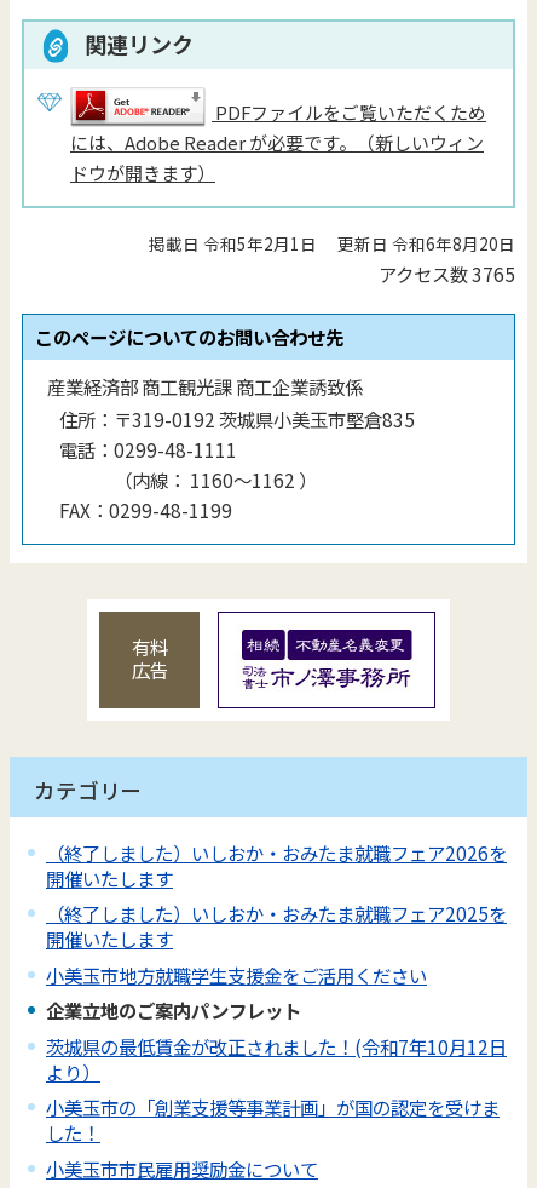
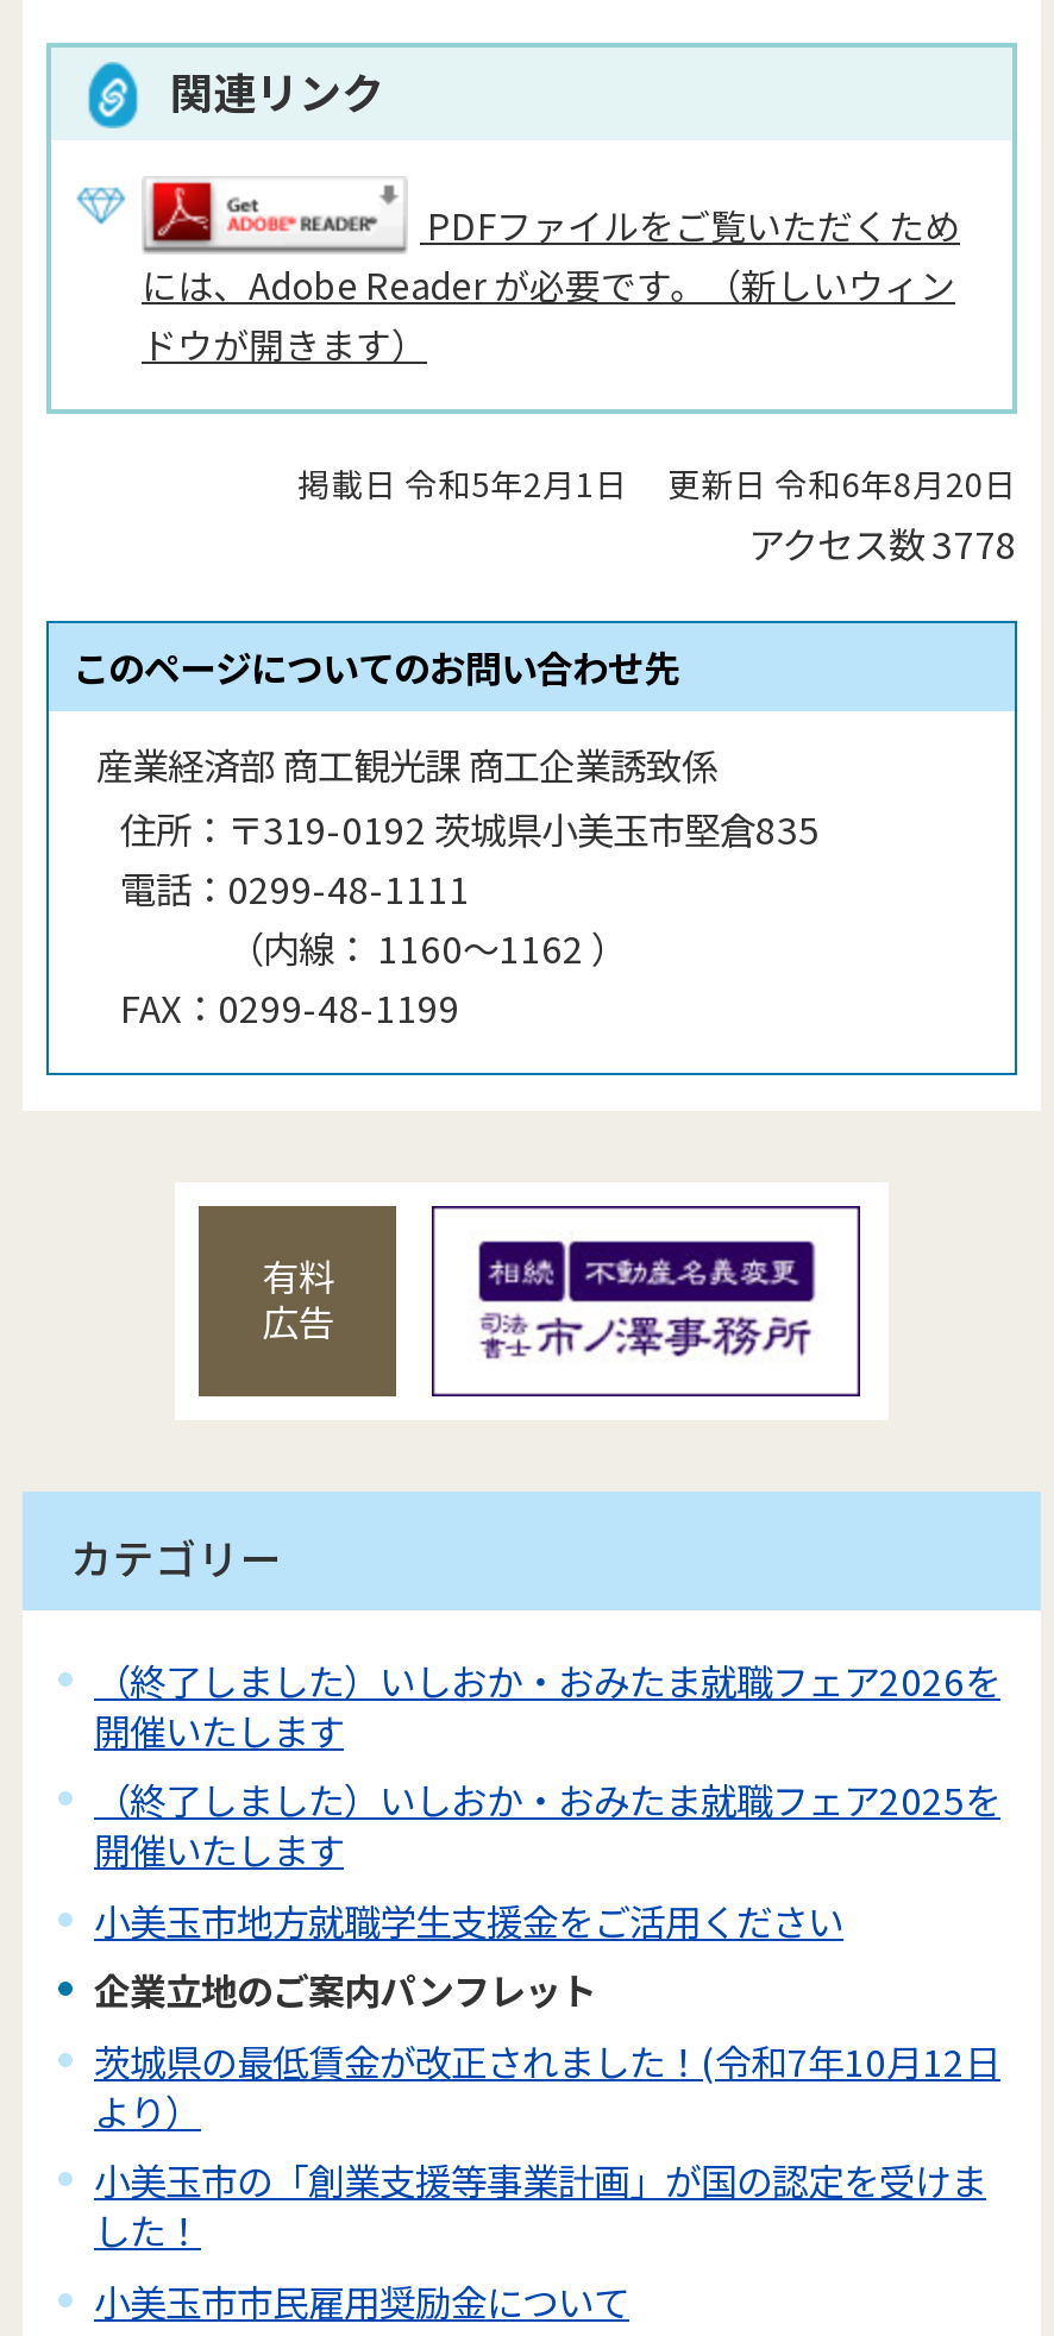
- アクセス数3765
+ アクセス数3778
